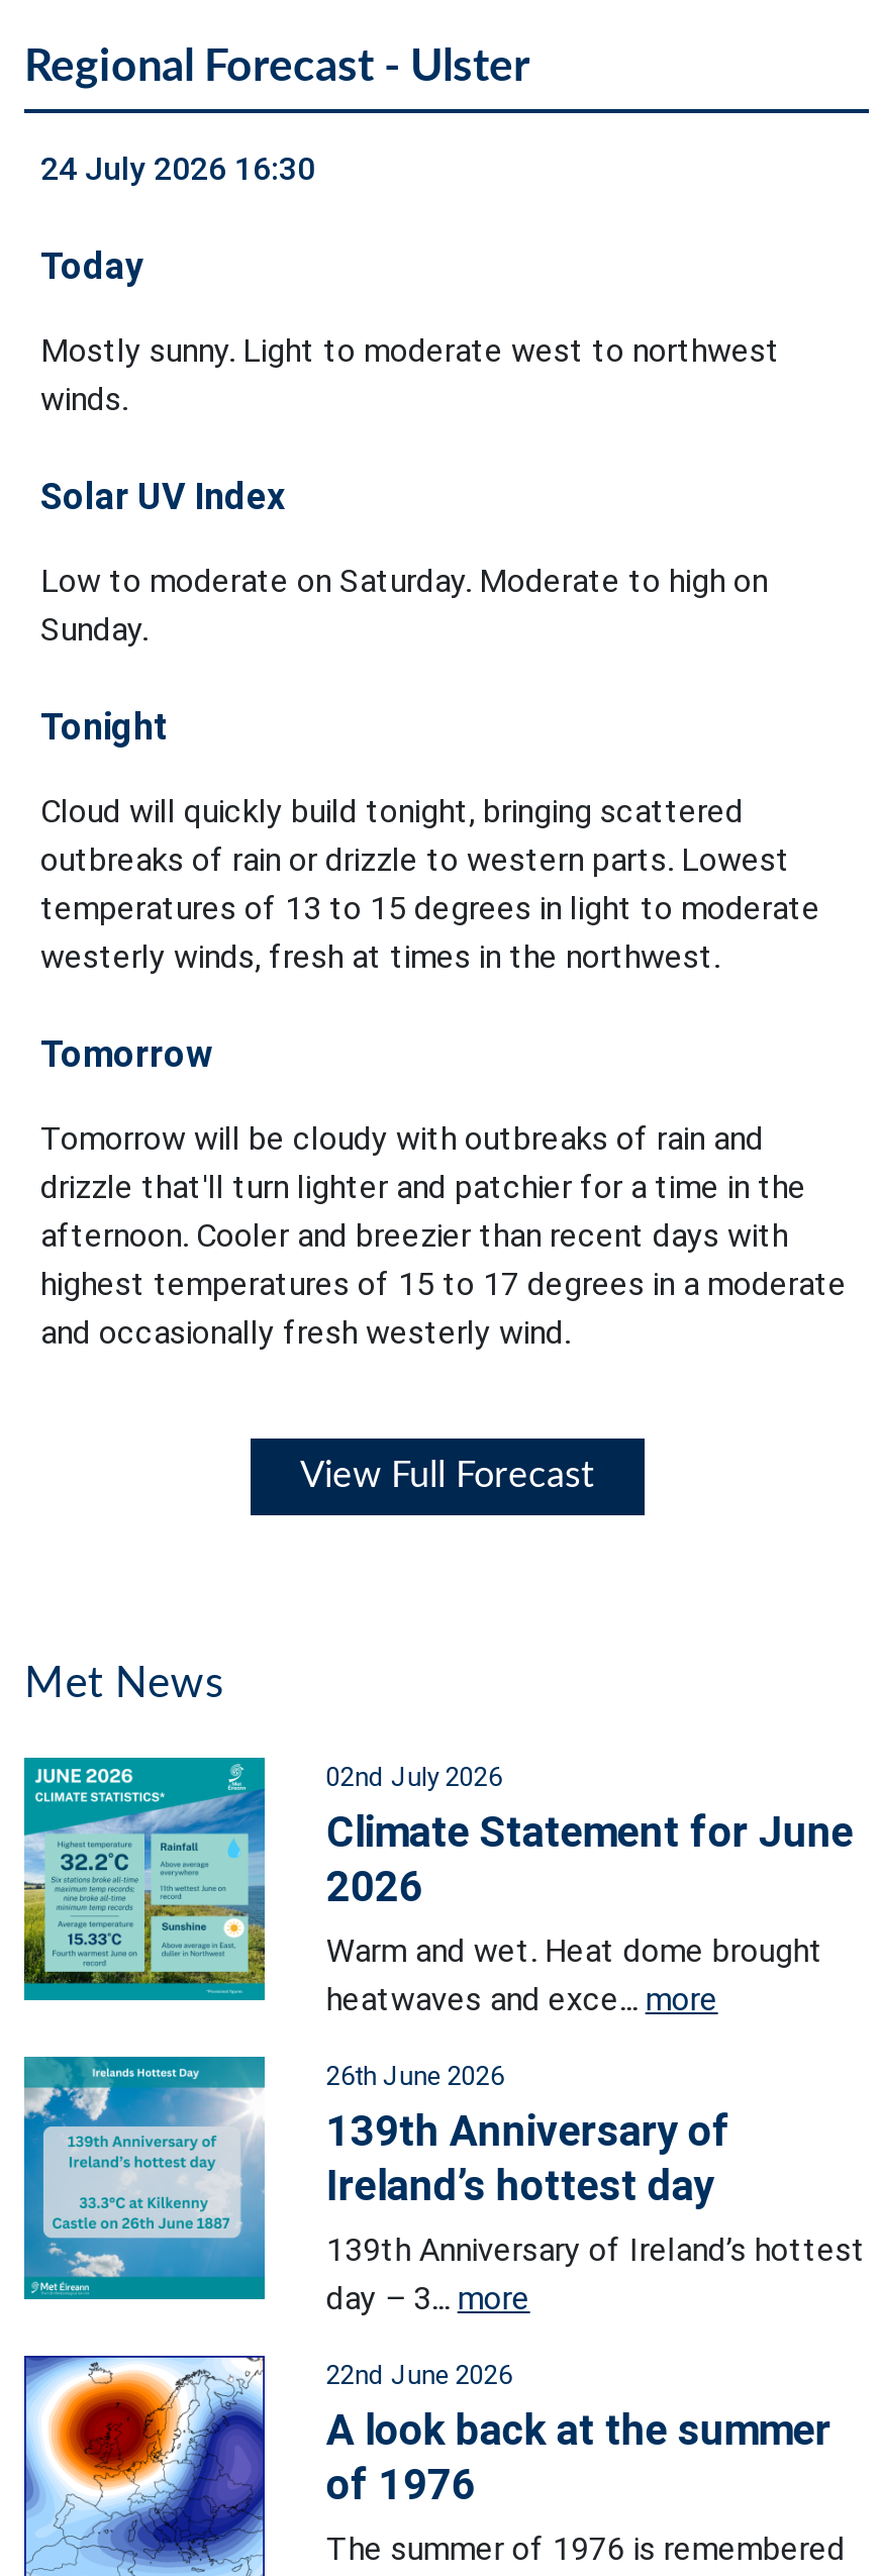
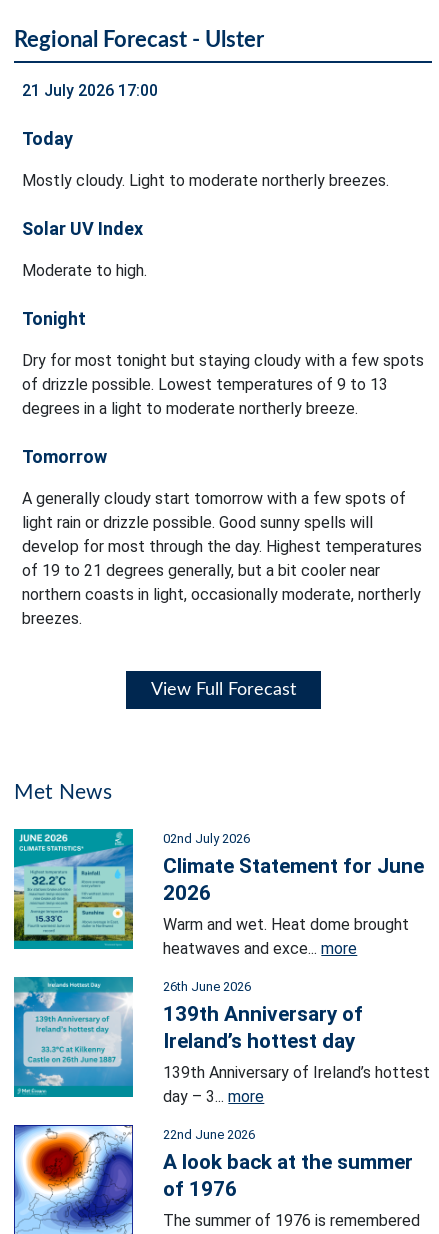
- 24 July 2026 16:30
+ 21 July 2026 17:00

- Mostly sunny. Light to moderate west to northwest
- winds.
+ Mostly cloudy. Light to moderate northerly breezes.

- Low to moderate on Saturday. Moderate to high on
- Sunday.
+ Moderate to high.

- Cloud will quickly build tonight, bringing scattered
- outbreaks of rain or drizzle to western parts. Lowest
- temperatures of 13 to 15 degrees in light to moderate
- westerly winds, fresh at times in the northwest.
+ Dry for most tonight but staying cloudy with a few spots
+ of drizzle possible. Lowest temperatures of 9 to 13
+ degrees in a light to moderate northerly breeze.

moved up: Tomorrow

- Tomorrow will be cloudy with outbreaks of rain and
- drizzle that'll turn lighter and patchier for a time in the
- afternoon. Cooler and breezier than recent days with
- highest temperatures of 15 to 17 degrees in a moderate
- and occasionally fresh westerly wind.
+ A generally cloudy start tomorrow with a few spots of
+ light rain or drizzle possible. Good sunny spells will
+ develop for most through the day. Highest temperatures
+ of 19 to 21 degrees generally, but a bit cooler near
+ northern coasts in light, occasionally moderate, northerly
+ breezes.
